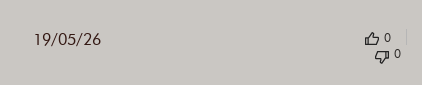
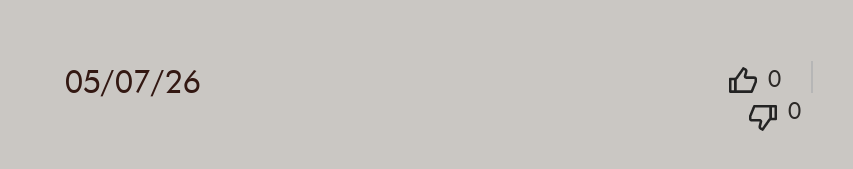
- 19/05/26
+ 05/07/26
